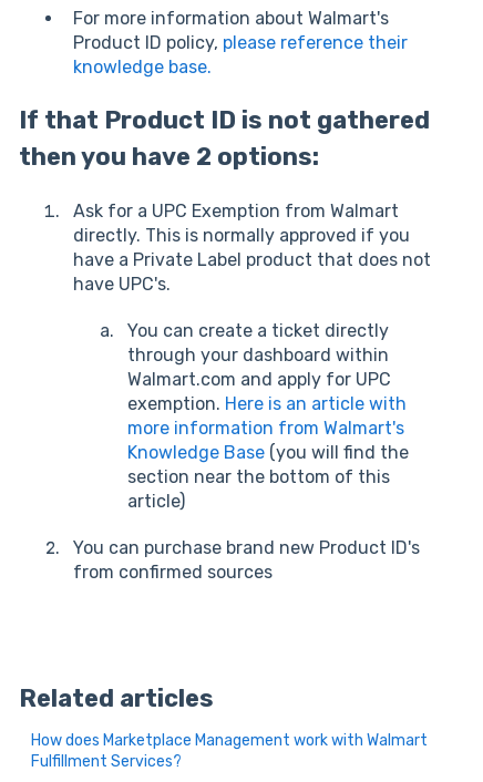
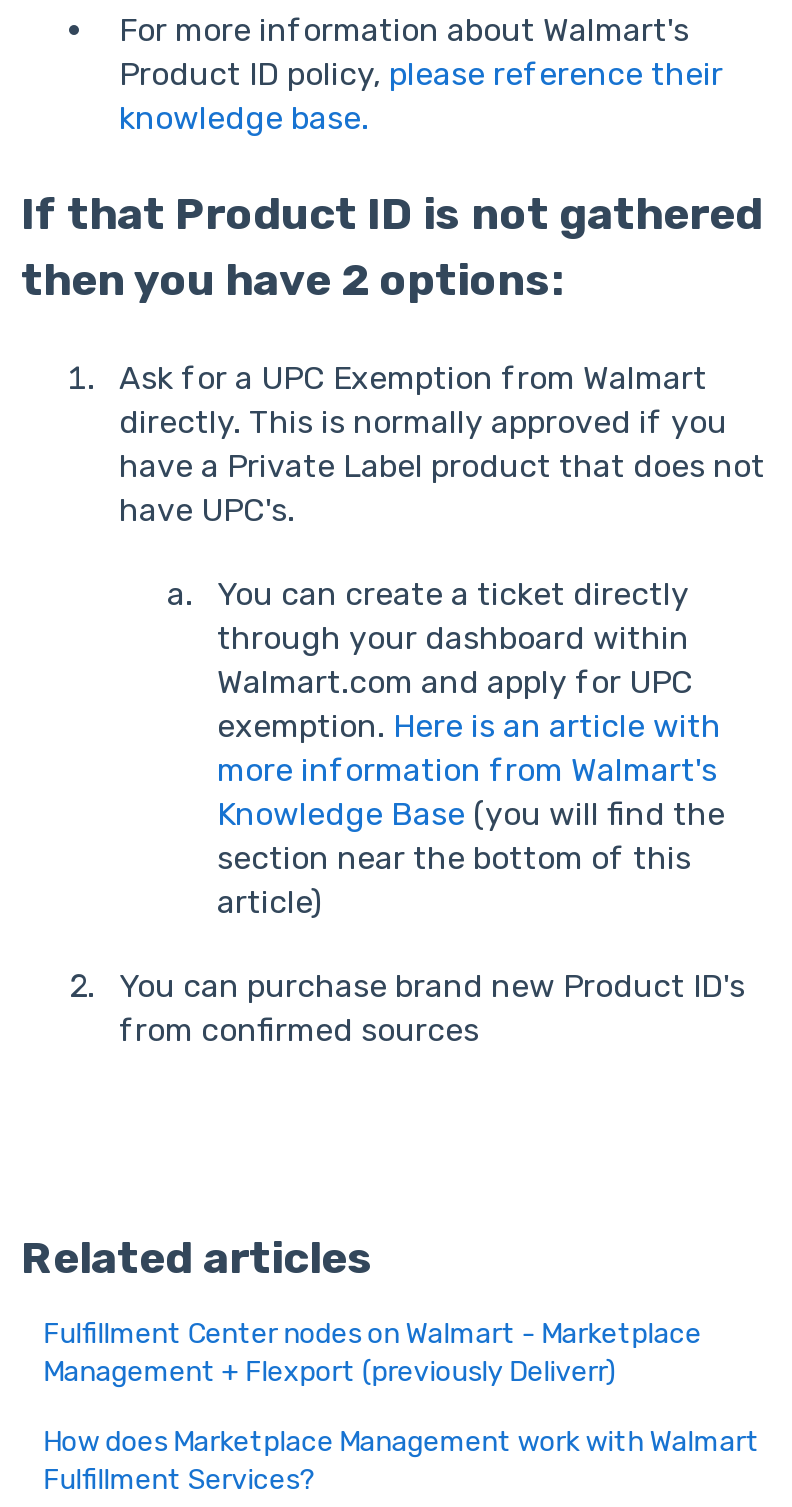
+ Fulfillment Center nodes on Walmart - Marketplace
+ Management + Flexport (previously Deliverr)
